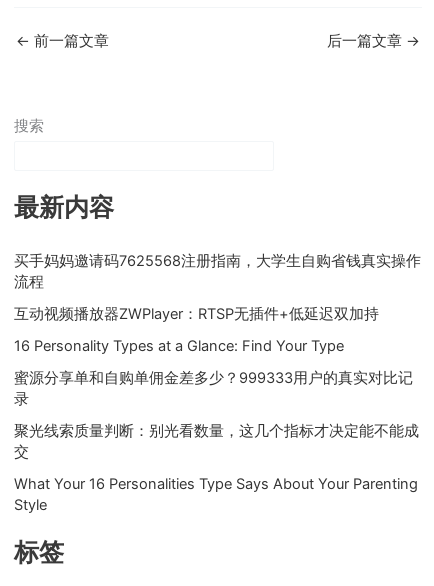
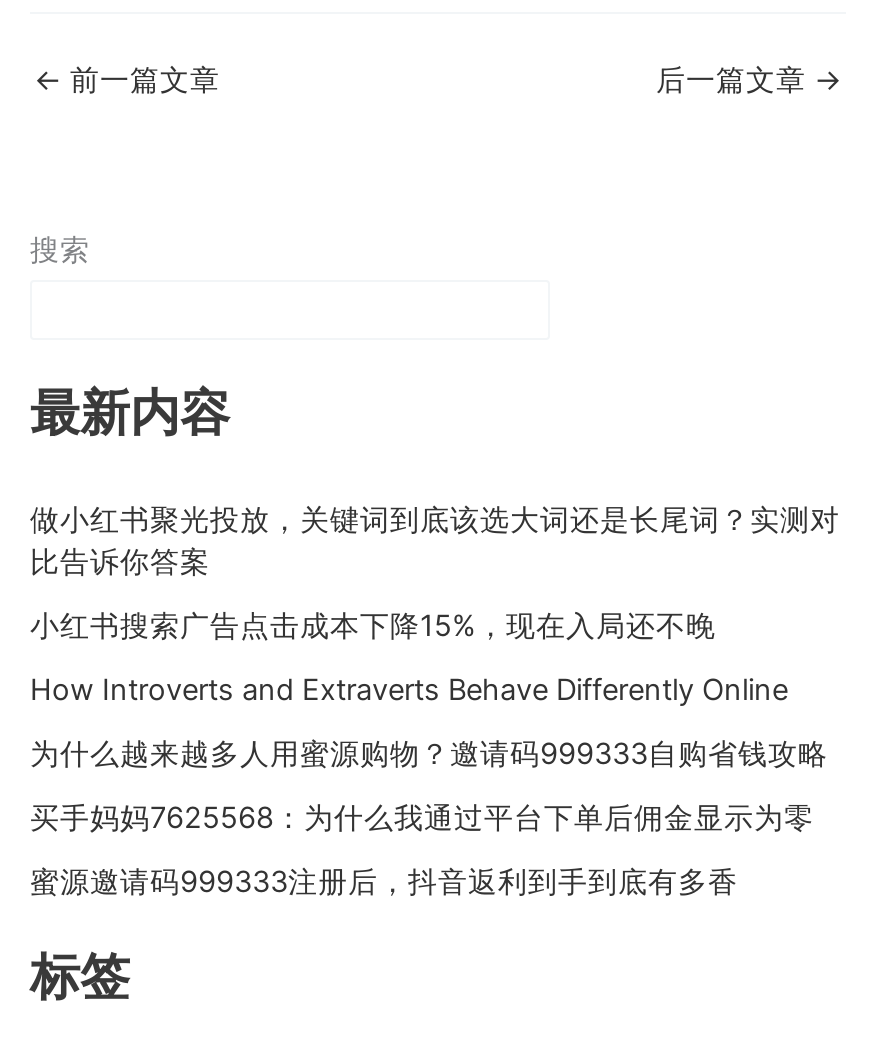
- 买手妈妈邀请码7625568注册指南，大学生自购省钱真实操作
- 流程
+ 做小红书聚光投放，关键词到底该选大词还是长尾词？实测对
+ 比告诉你答案

- 互动视频播放器ZWPlayer：RTSP无插件+低延迟双加持
+ 小红书搜索广告点击成本下降15%，现在入局还不晚

- 16 Personality Types at a Glance: Find Your Type
+ How Introverts and Extraverts Behave Differently Online

- 蜜源分享单和自购单佣金差多少？999333用户的真实对比记
- 录
+ 为什么越来越多人用蜜源购物？邀请码999333自购省钱攻略

- 聚光线索质量判断：别光看数量，这几个指标才决定能不能成
- 交
+ 买手妈妈7625568：为什么我通过平台下单后佣金显示为零

- What Your 16 Personalities Type Says About Your Parenting
- Style
+ 蜜源邀请码999333注册后，抖音返利到手到底有多香
